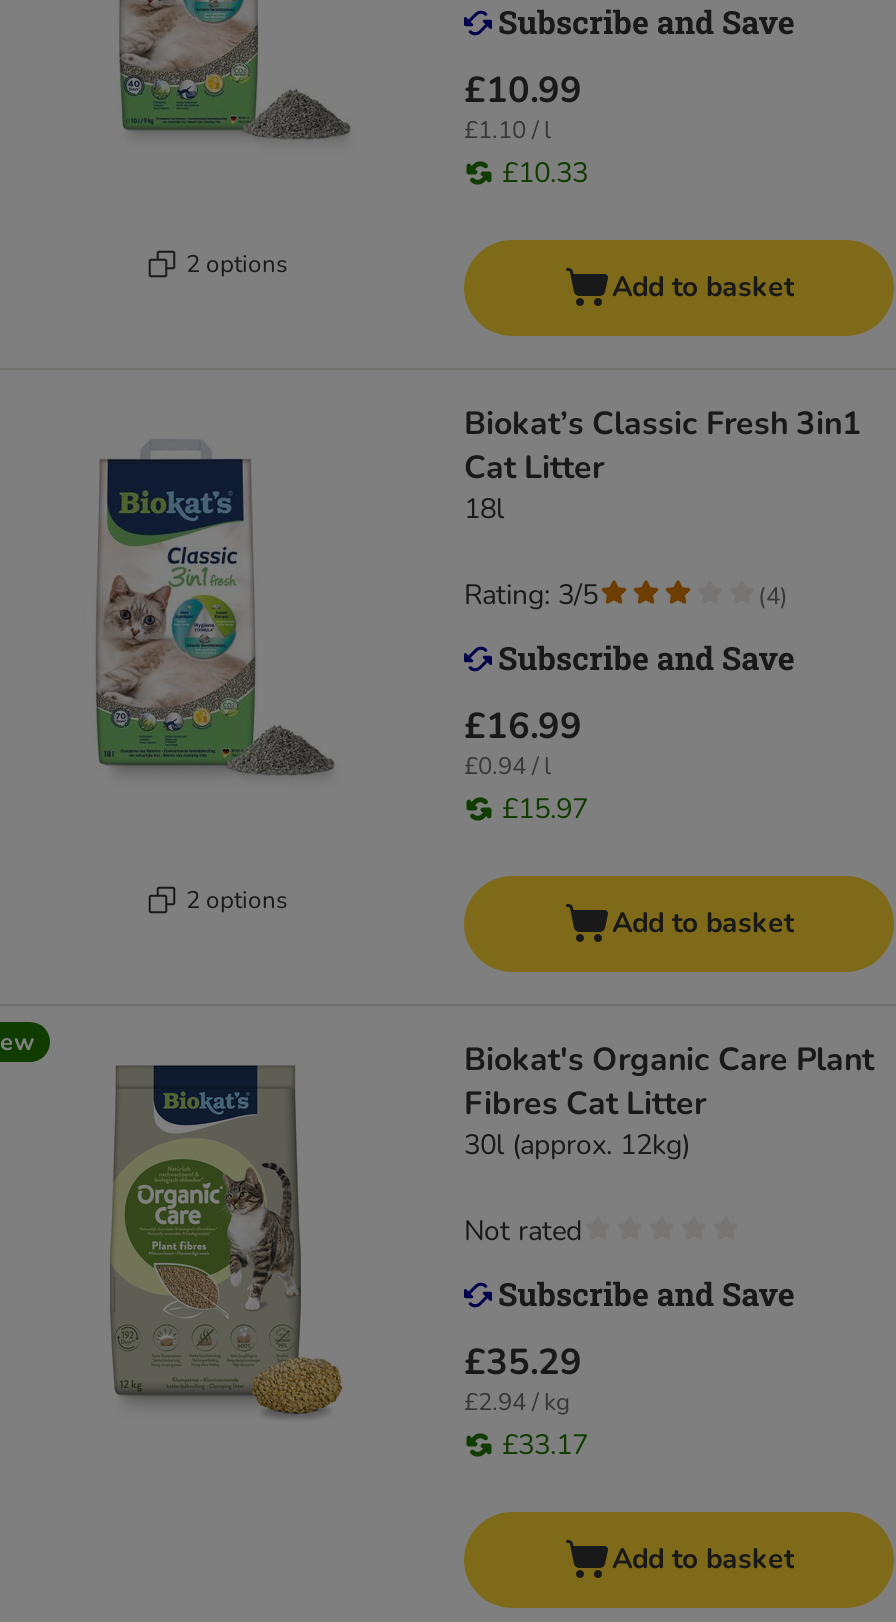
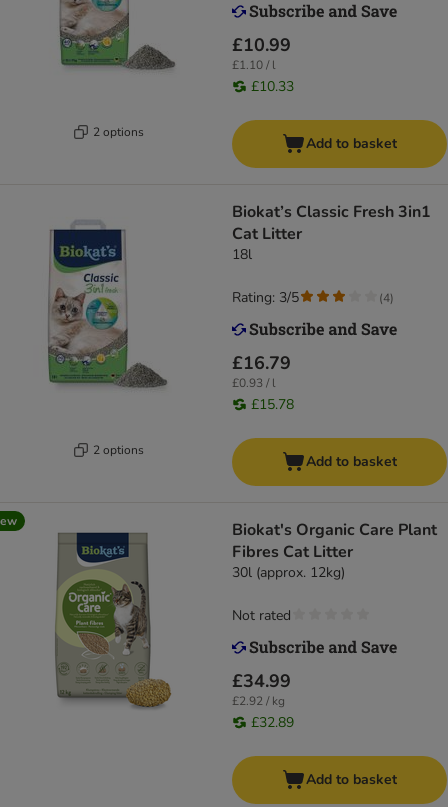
- £16.99
+ £16.79

- £0.94 / l
+ £0.93 / l

- £15.97
+ £15.78

- £35.29
+ £34.99

- £2.94 / kg
+ £2.92 / kg

- £33.17
+ £32.89
